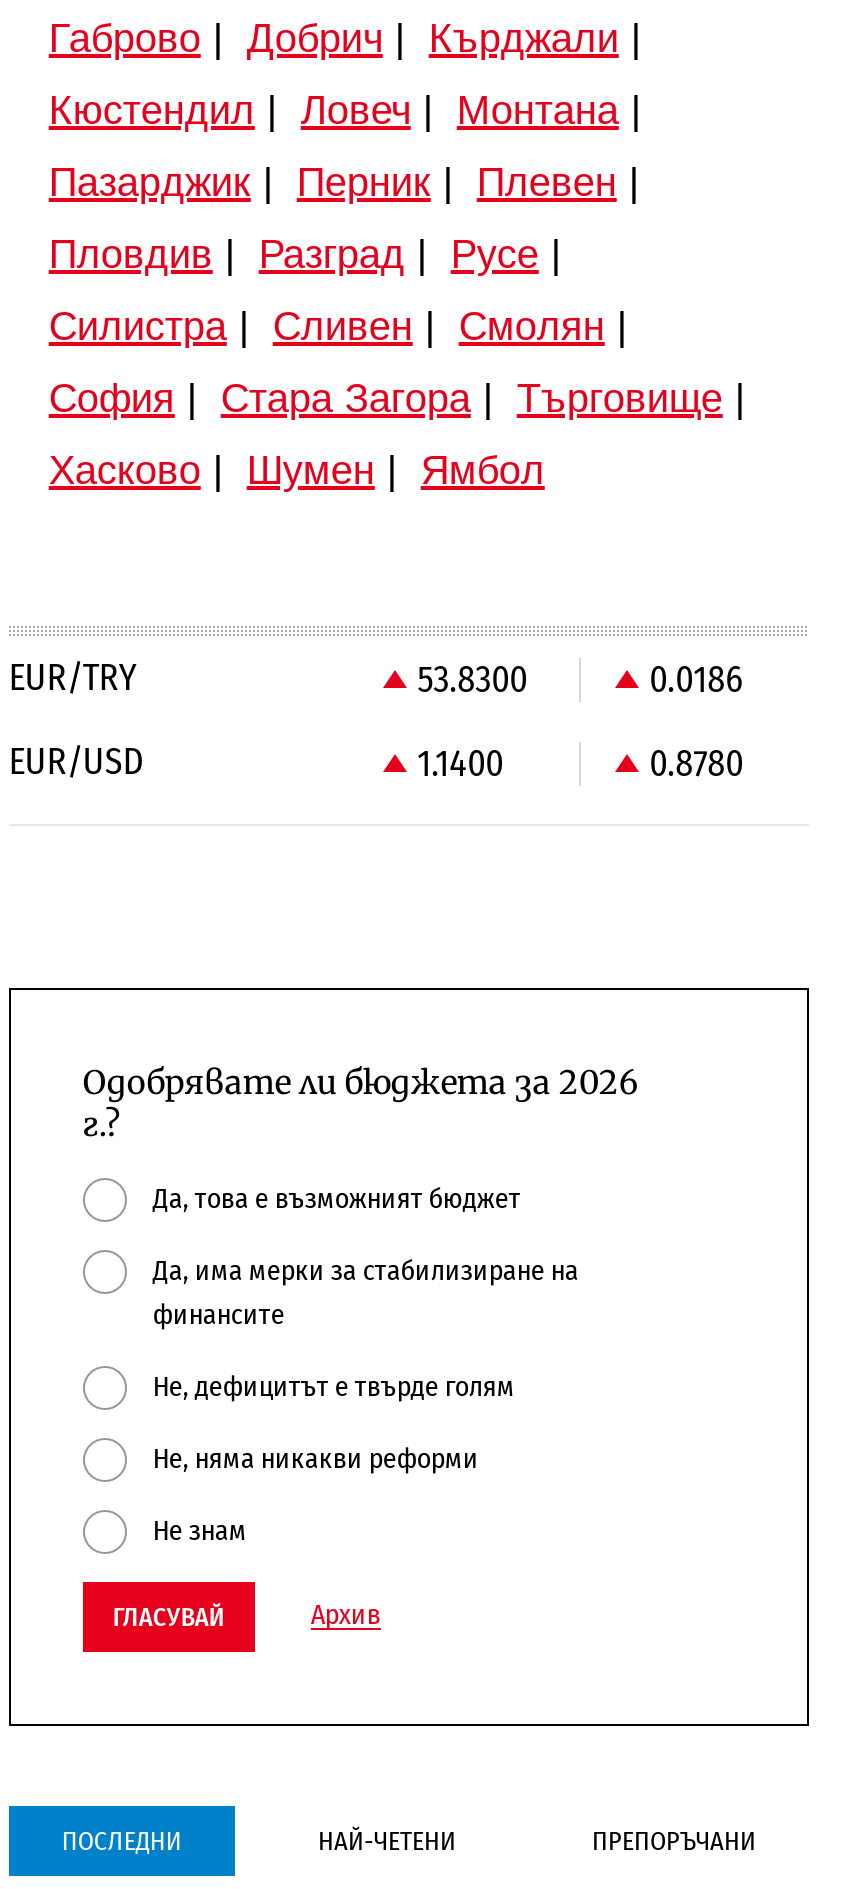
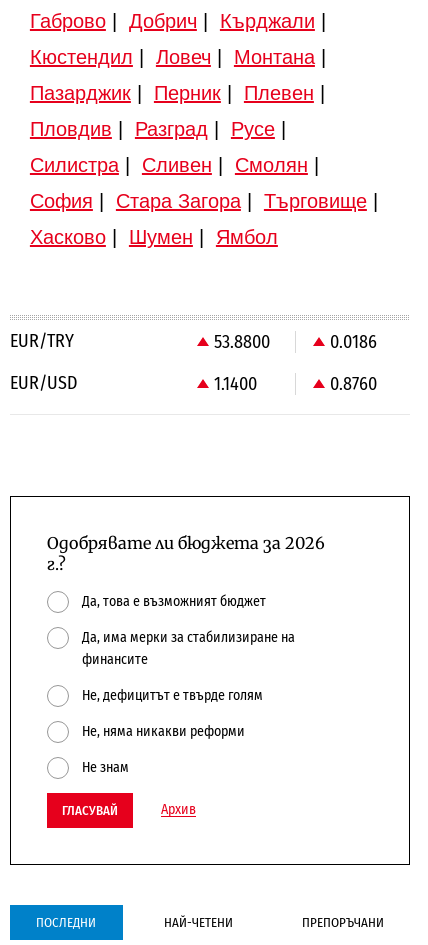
- 53.8300
+ 53.8800

- 0.8780
+ 0.8760
